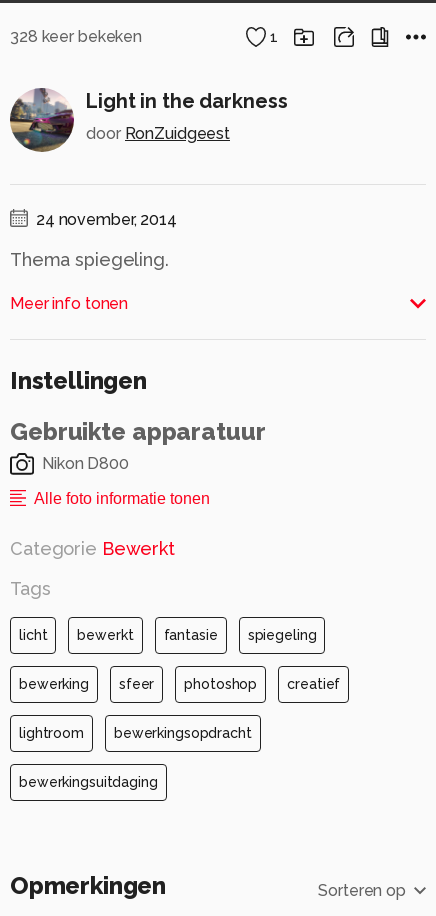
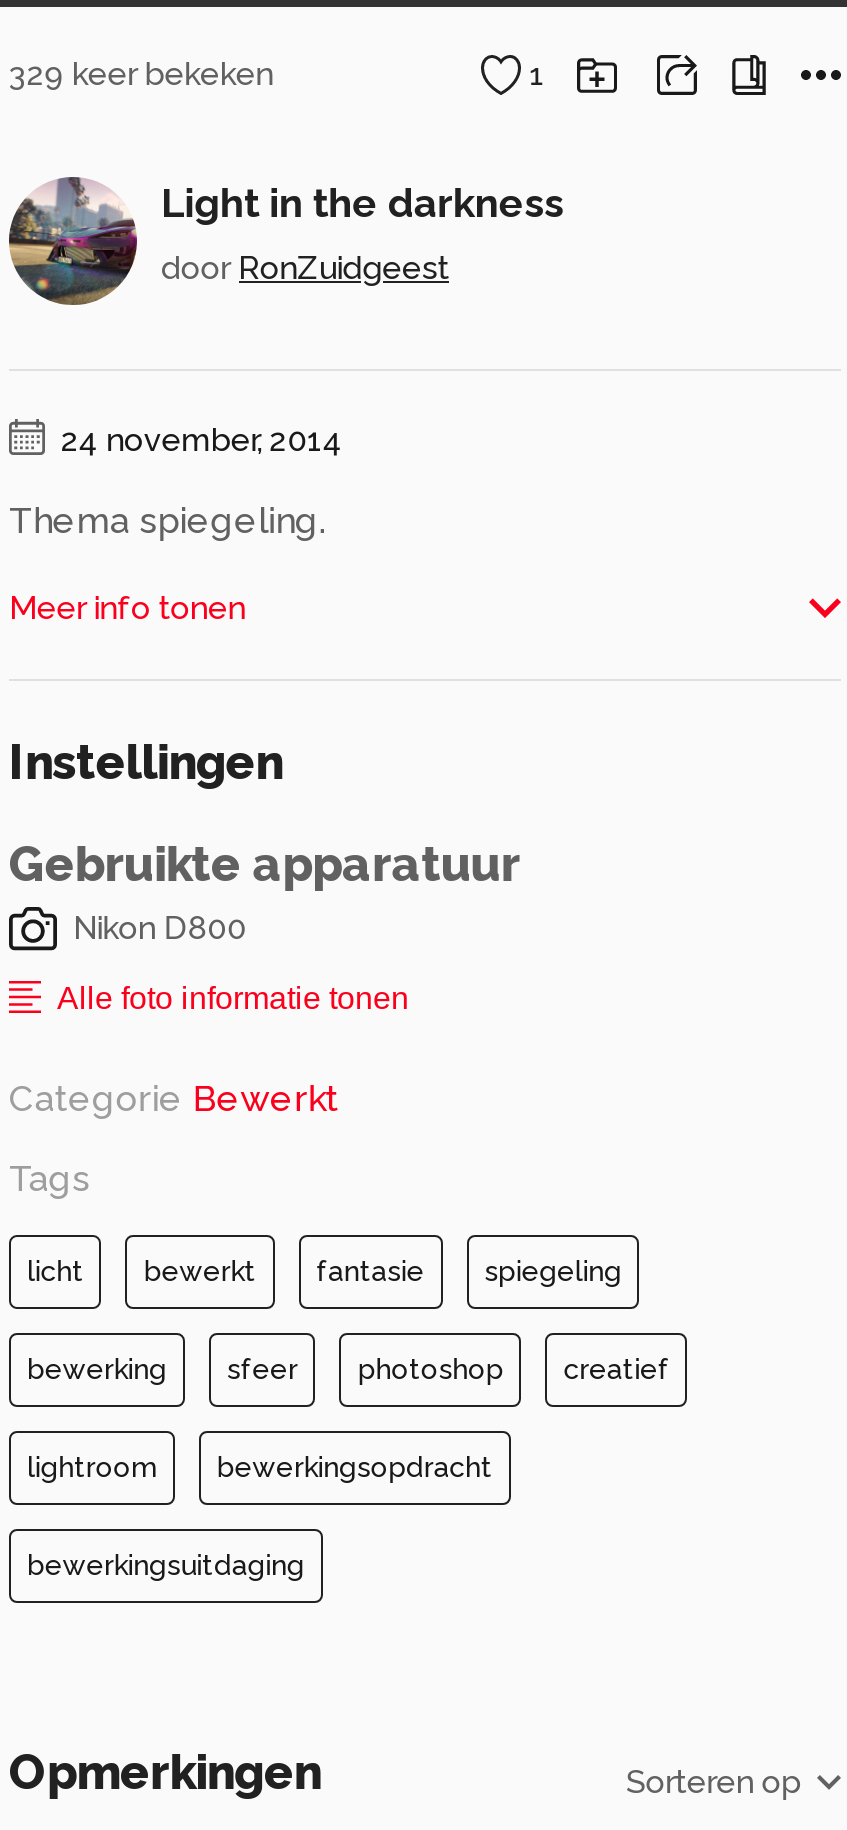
- 328 keer bekeken
+ 329 keer bekeken
